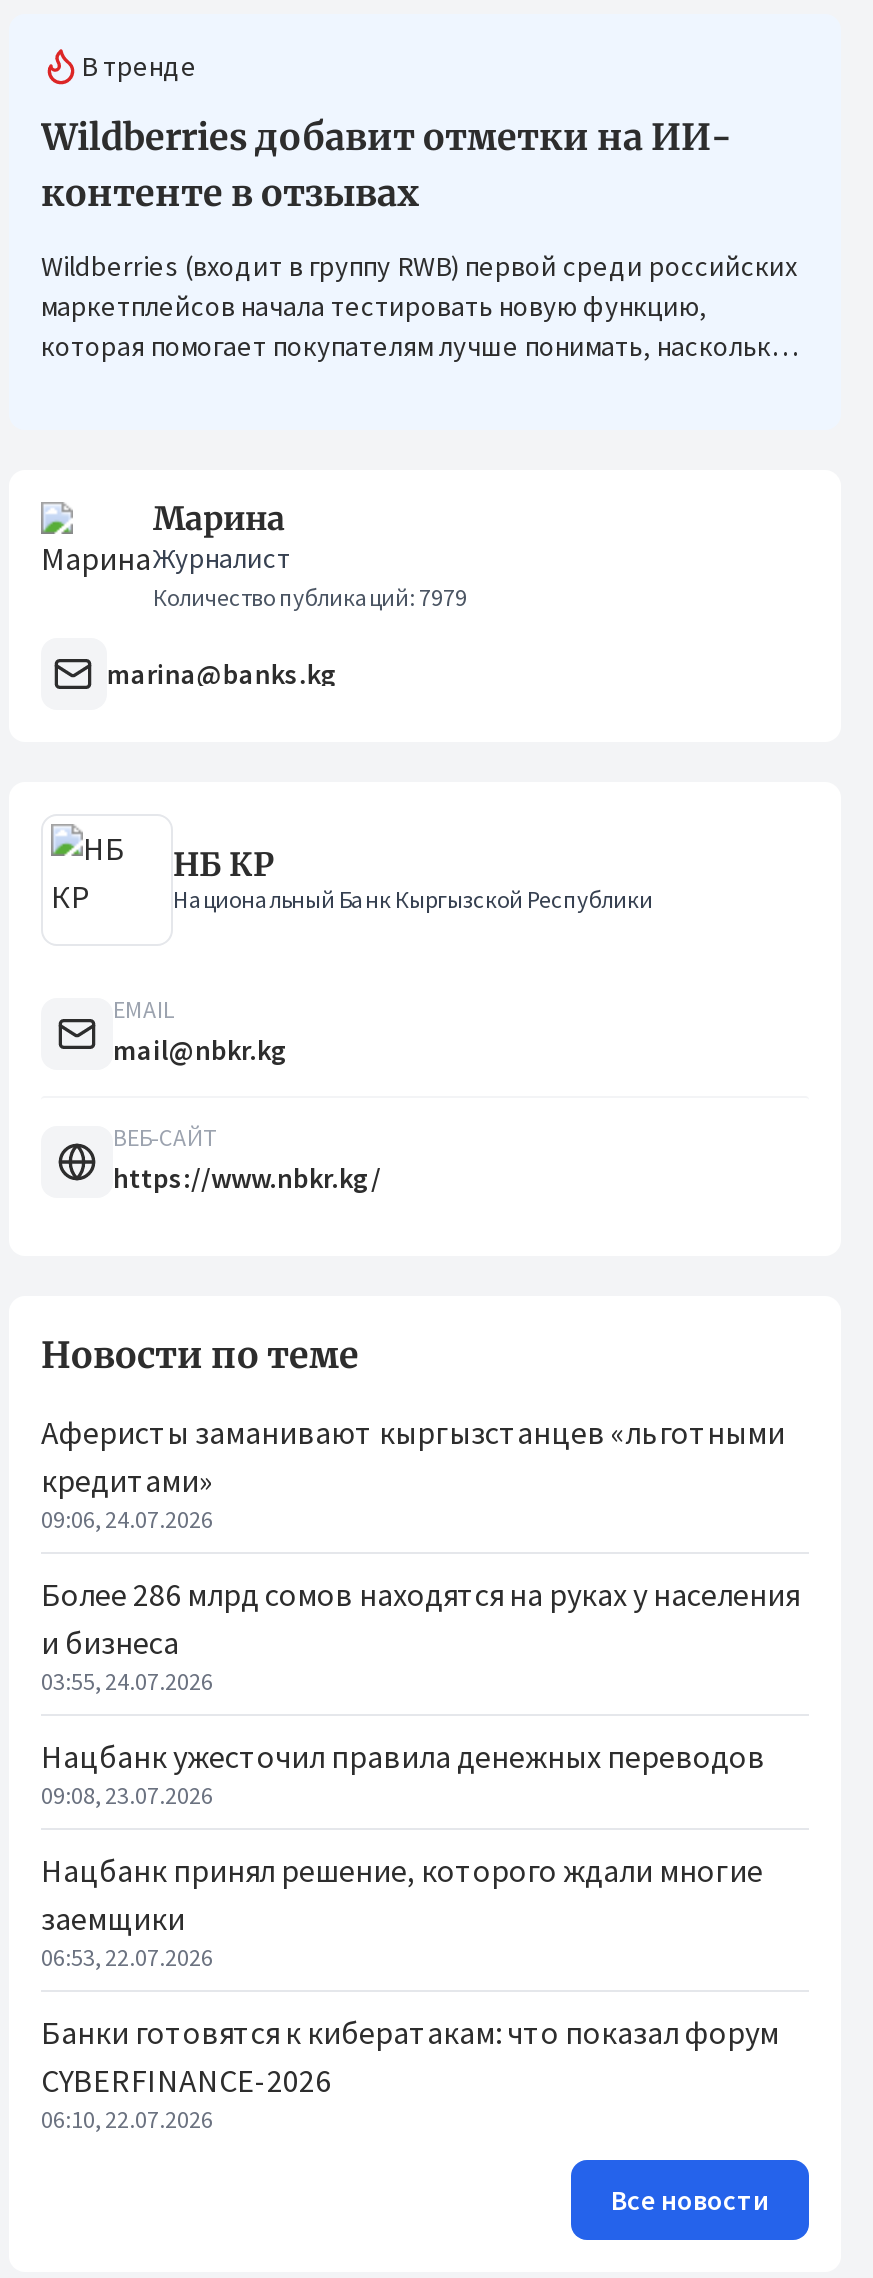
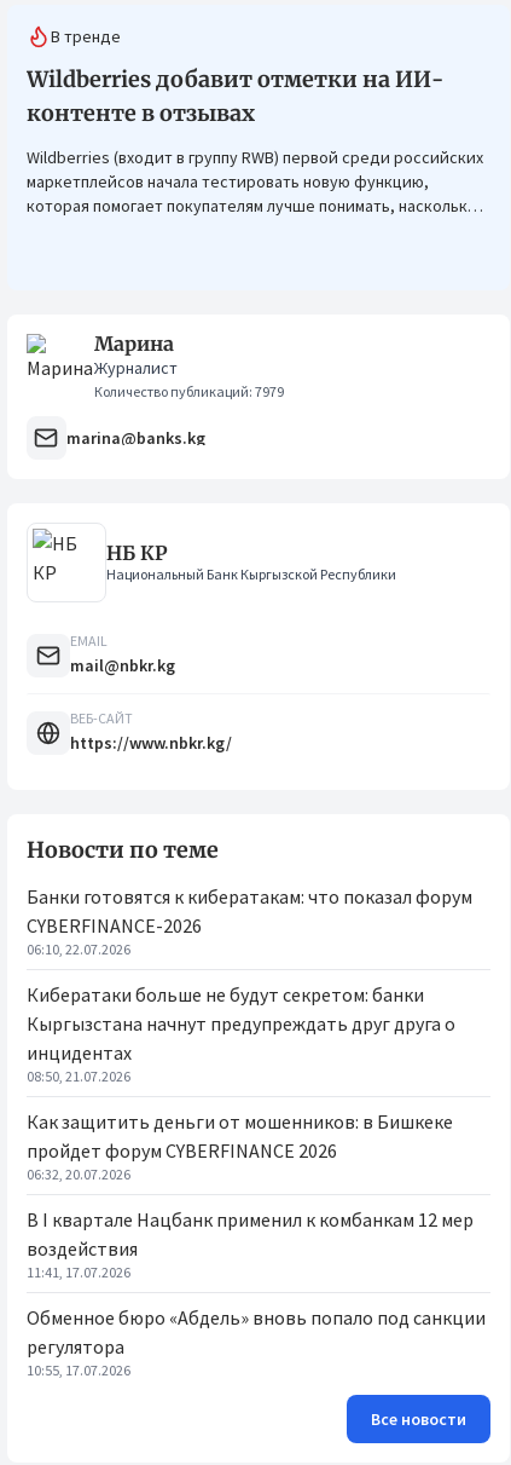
- Аферисты заманивают кыргызстанцев «льготными
- кредитами»
- 09:06, 24.07.2026
- Более 286 млрд сомов находятся на руках у населения
- и бизнеса
- 03:55, 24.07.2026
- Нацбанк ужесточил правила денежных переводов
- 09:08, 23.07.2026
- Нацбанк принял решение, которого ждали многие
- заемщики
- 06:53, 22.07.2026

moved up: Банки готовятся к кибератакам: что показал форум | CYBERFINANCE-2026 | 06:10, 22.07.2026

+ Кибератаки больше не будут секретом: банки
+ Кыргызстана начнут предупреждать друг друга о
+ инцидентах
+ 08:50, 21.07.2026
+ Как защитить деньги от мошенников: в Бишкеке
+ пройдет форум CYBERFINANCE 2026
+ 06:32, 20.07.2026
+ В I квартале Нацбанк применил к комбанкам 12 мер
+ воздействия
+ 11:41, 17.07.2026
+ Обменное бюро «Абдель» вновь попало под санкции
+ регулятора
+ 10:55, 17.07.2026
